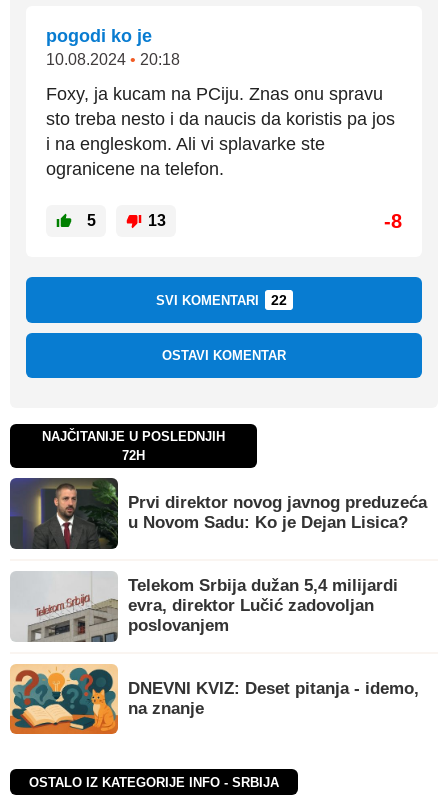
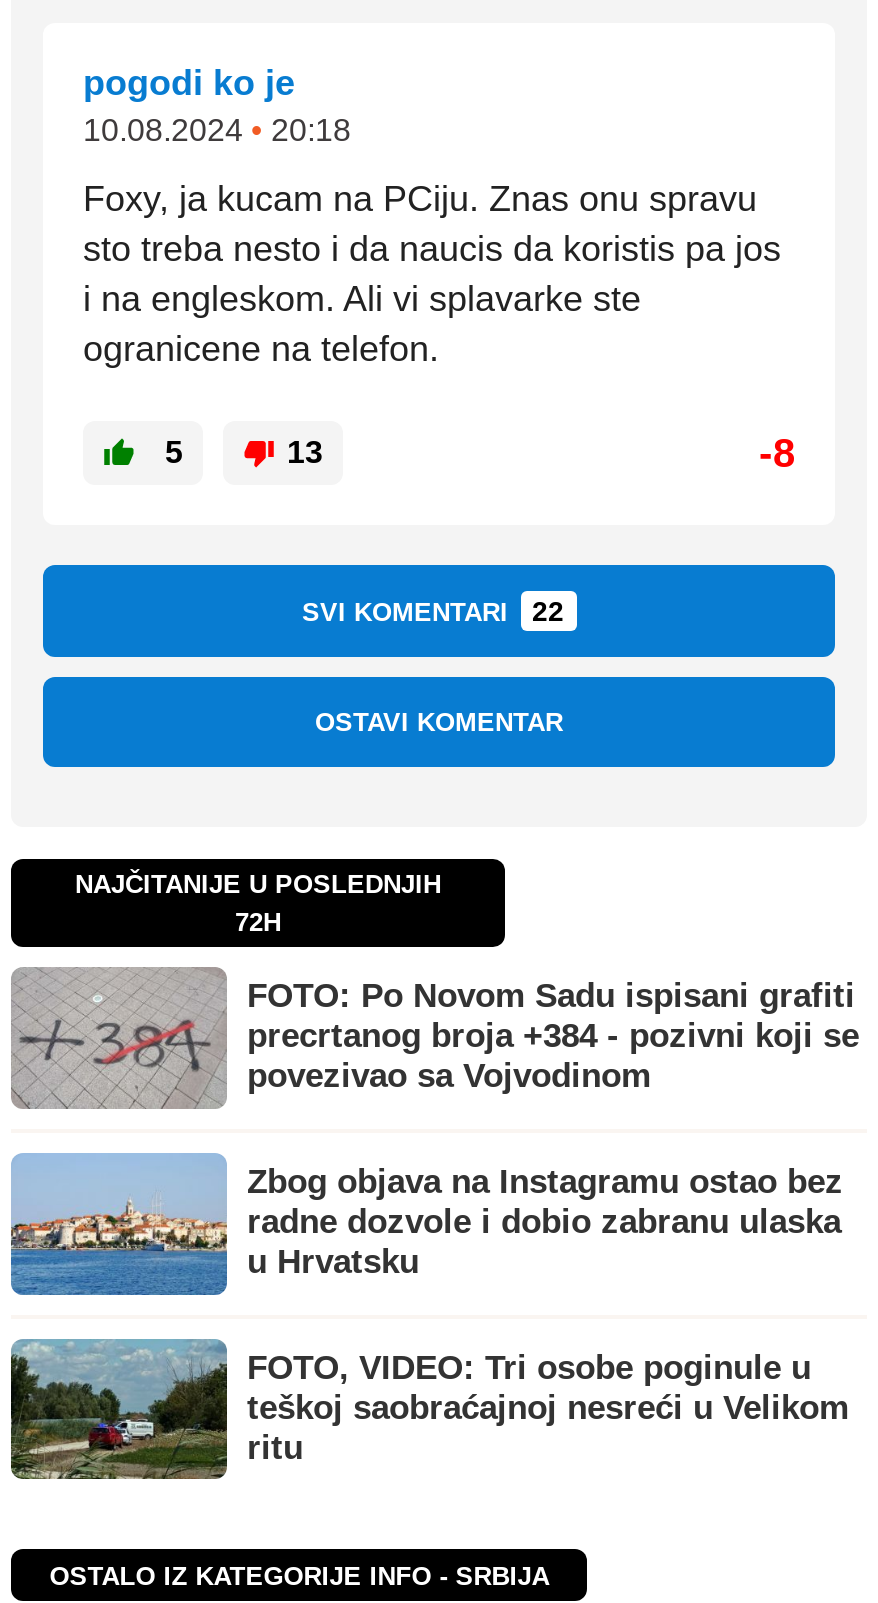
- [image]
- Prvi direktor novog javnog preduzeća
- u Novom Sadu: Ko je Dejan Lisica?
+ [image]
+ FOTO: Po Novom Sadu ispisani grafiti
+ precrtanog broja +384 - pozivni koji se
+ povezivao sa Vojvodinom

- [image]
- Telekom Srbija dužan 5,4 milijardi
- evra, direktor Lučić zadovoljan
- poslovanjem
+ [image]
+ Zbog objava na Instagramu ostao bez
+ radne dozvole i dobio zabranu ulaska
+ u Hrvatsku

- [image]
- DNEVNI KVIZ: Deset pitanja - idemo,
- na znanje
+ [image]
+ FOTO, VIDEO: Tri osobe poginule u
+ teškoj saobraćajnoj nesreći u Velikom
+ ritu
